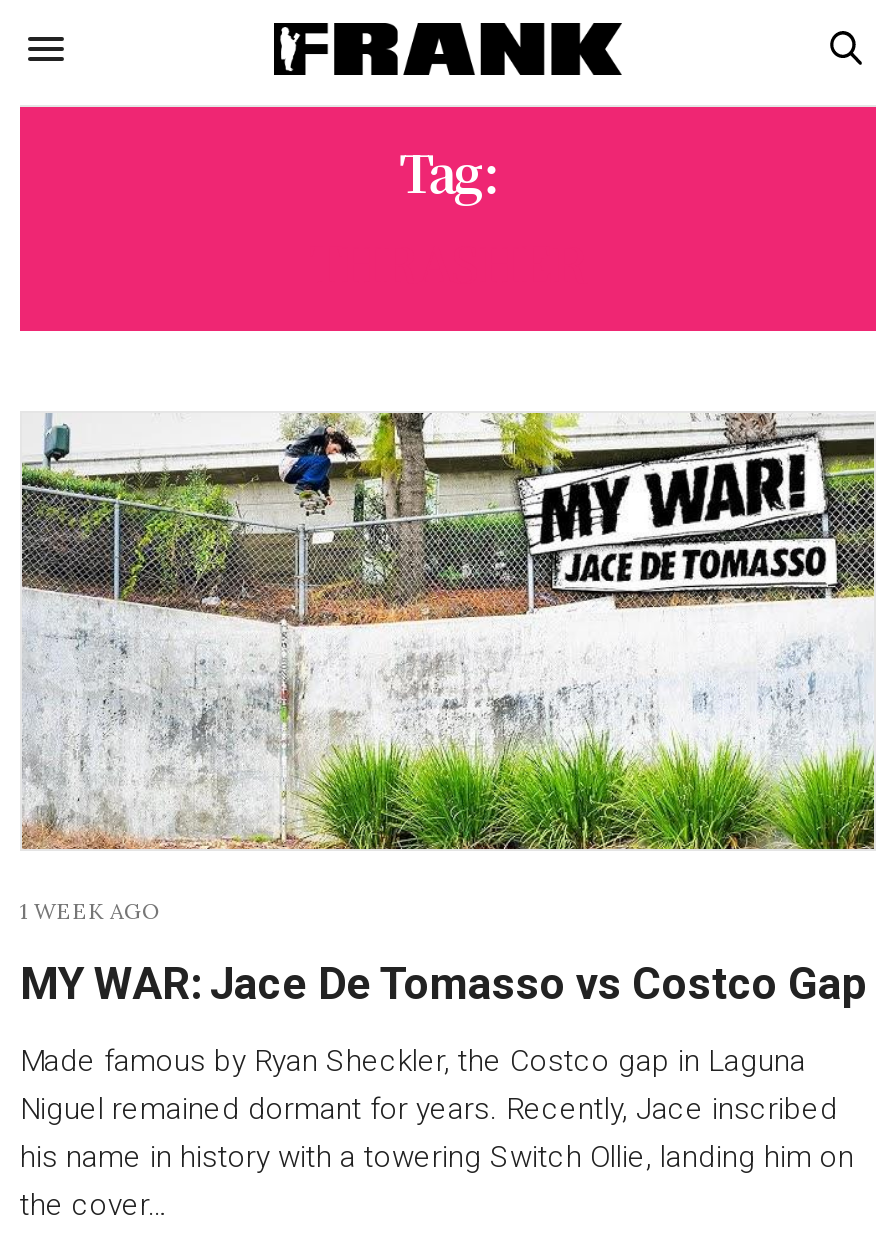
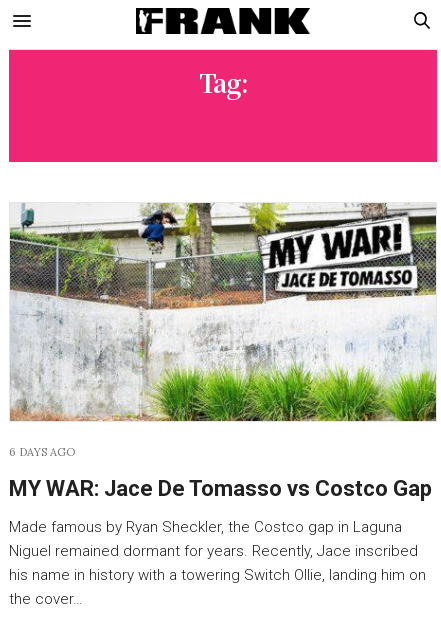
- 1 WEEK AGO
+ 6 DAYS AGO
